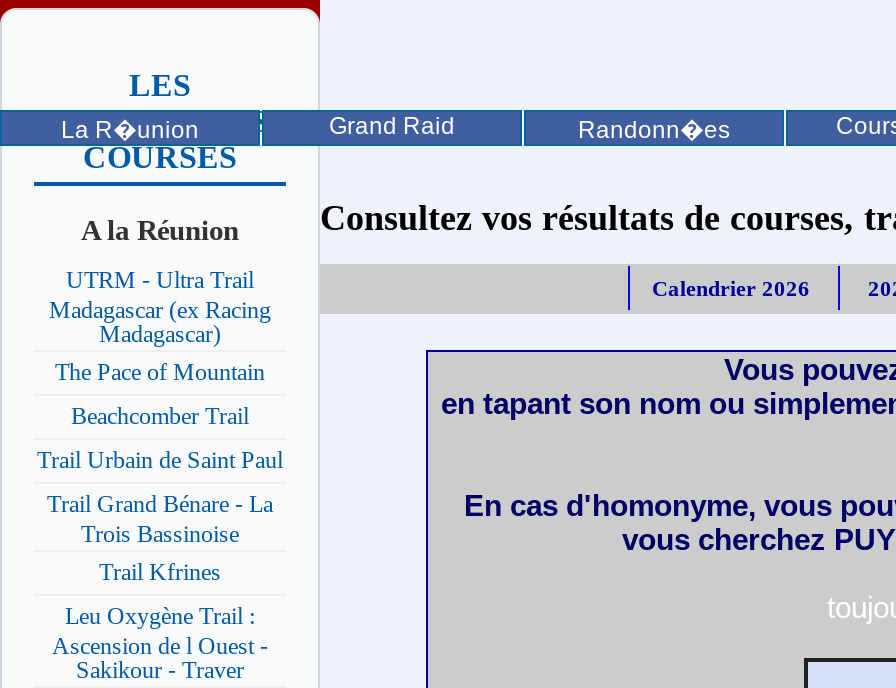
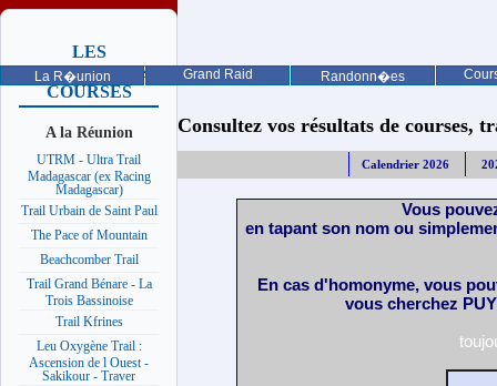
moved down: The Pace of Mountain | Beachcomber Trail

moved up: Trail Urbain de Saint Paul
